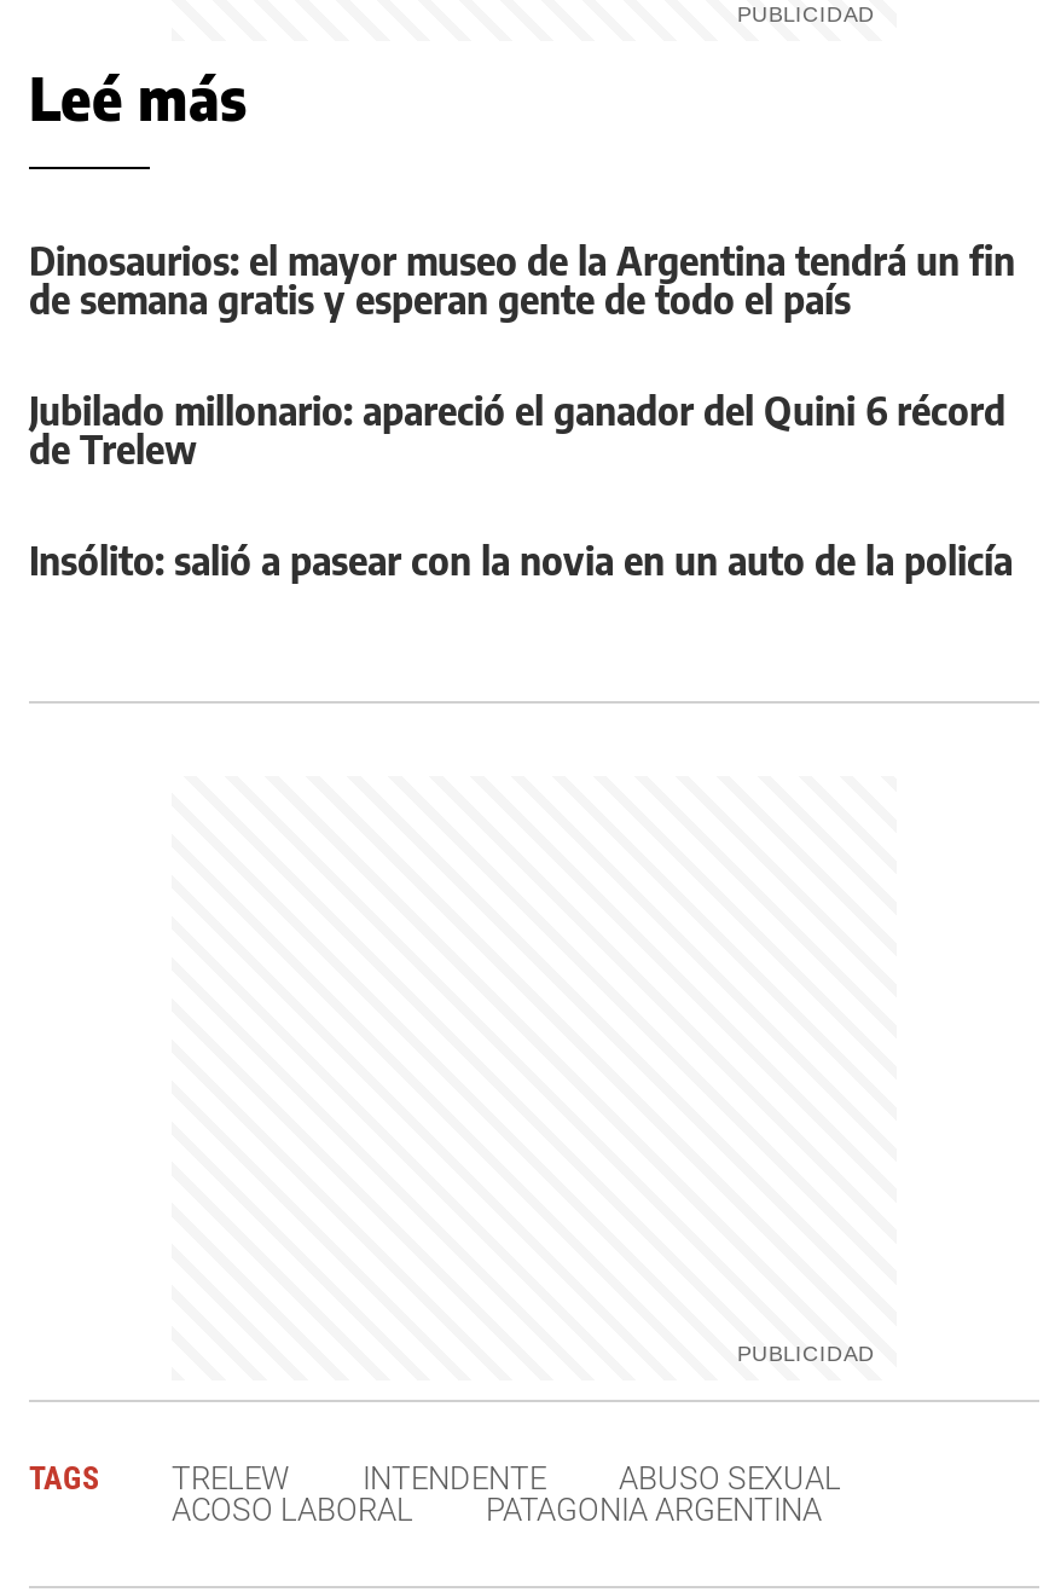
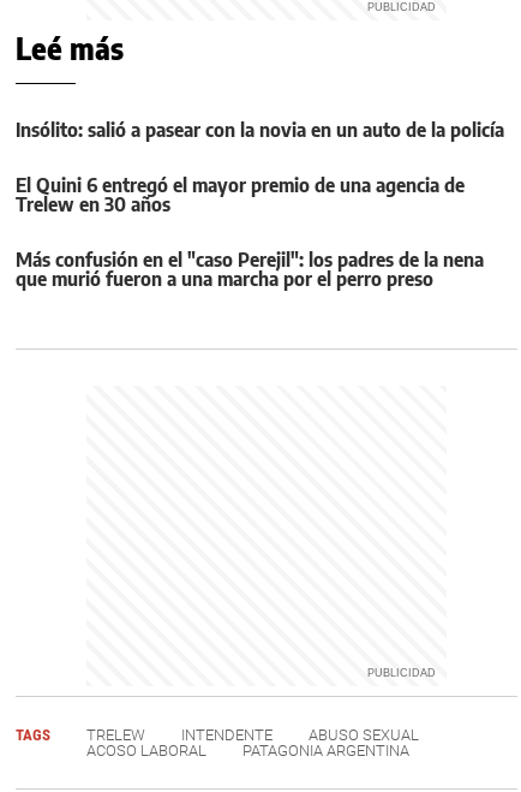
- Dinosaurios: el mayor museo de la Argentina tendrá un fin
- de semana gratis y esperan gente de todo el país
- Jubilado millonario: apareció el ganador del Quini 6 récord
- de Trelew

moved up: Insólito: salió a pasear con la novia en un auto de la policía

+ El Quini 6 entregó el mayor premio de una agencia de
+ Trelew en 30 años
+ Más confusión en el "caso Perejil": los padres de la nena
+ que murió fueron a una marcha por el perro preso
